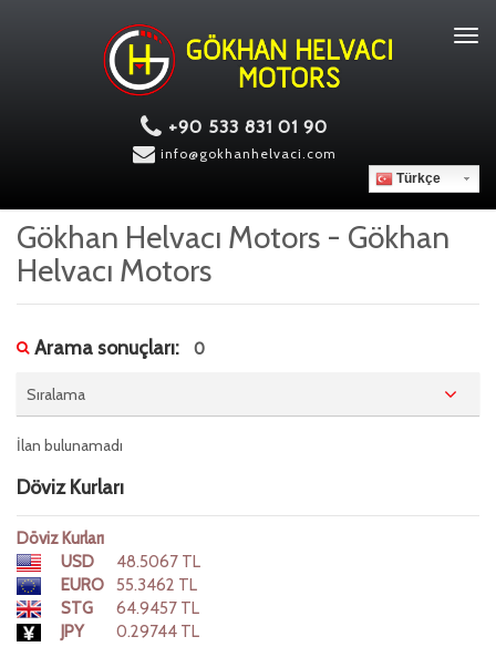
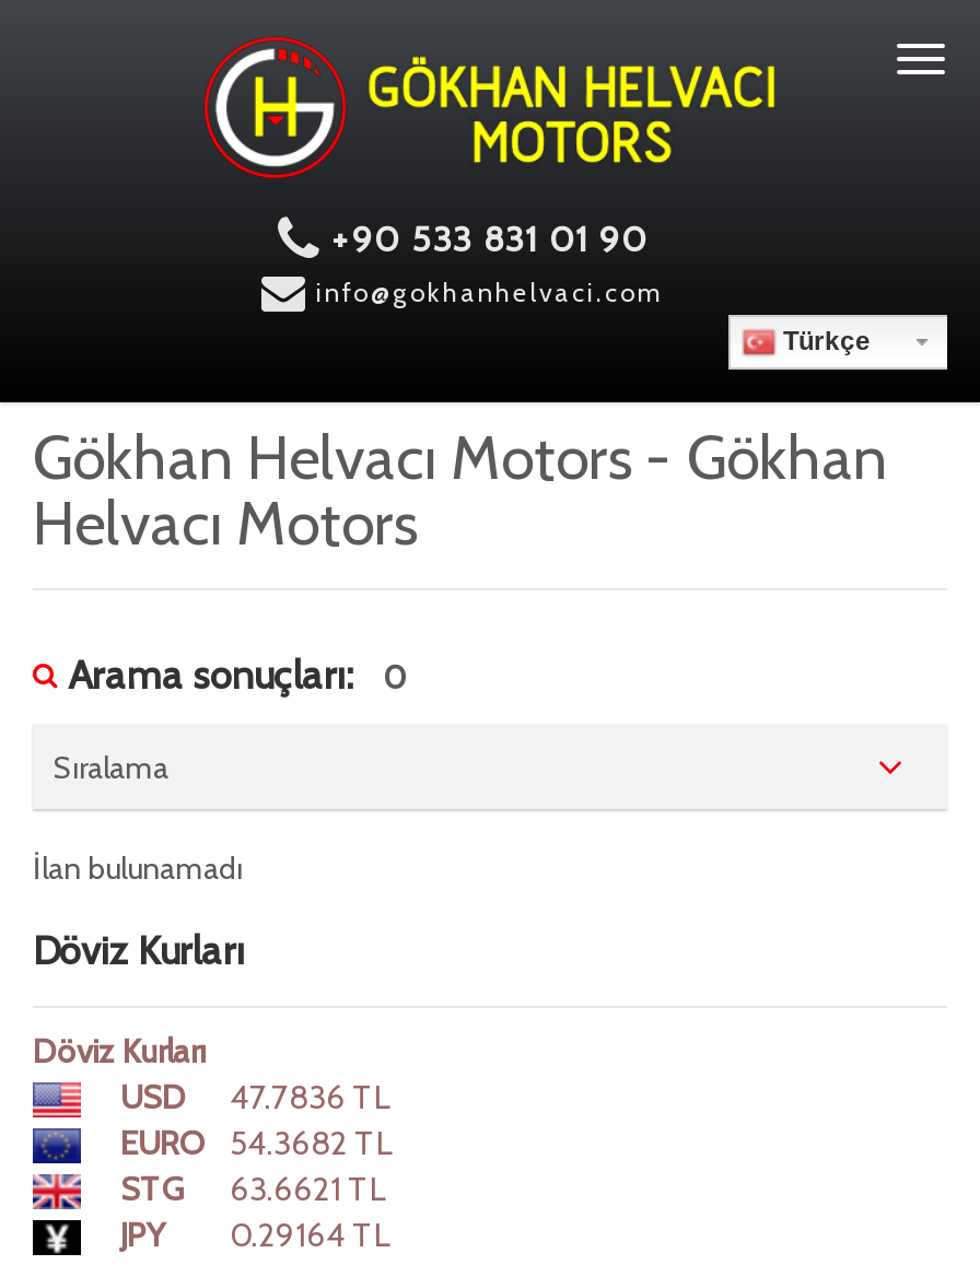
- USD 48.5067 TL
+ USD 47.7836 TL

- EURO 55.3462 TL
+ EURO 54.3682 TL

- STG 64.9457 TL
+ STG 63.6621 TL

- JPY 0.29744 TL
+ JPY 0.29164 TL
